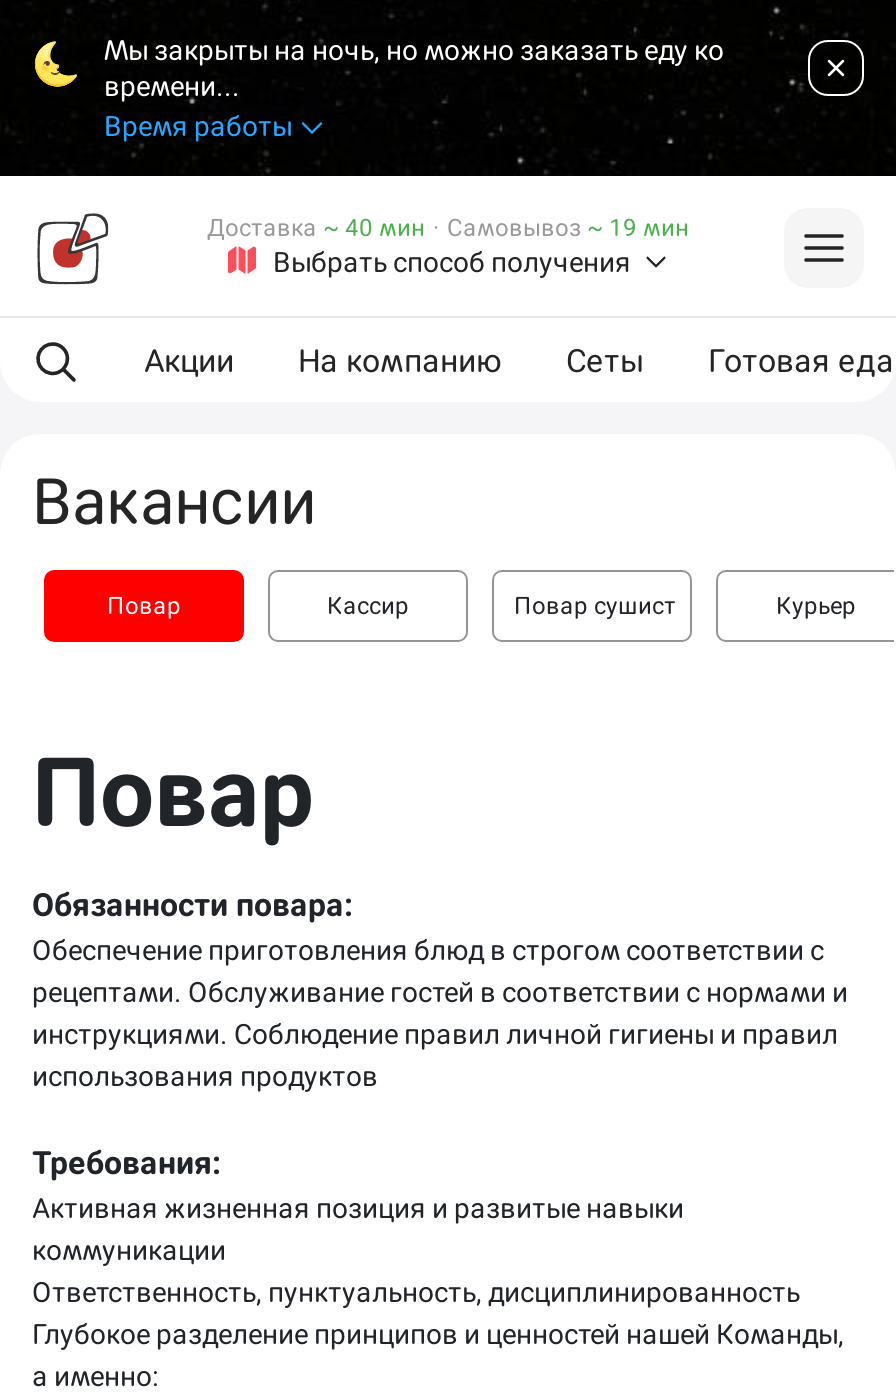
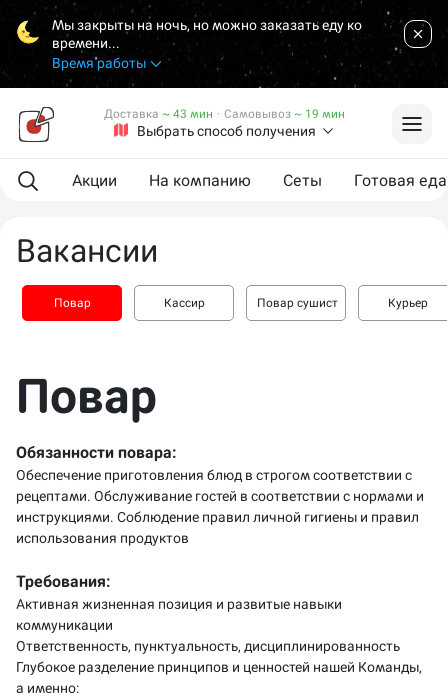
- Доставка ~ 40 мин · Самовывоз ~ 19 мин
+ Доставка ~ 43 мин · Самовывоз ~ 19 мин
